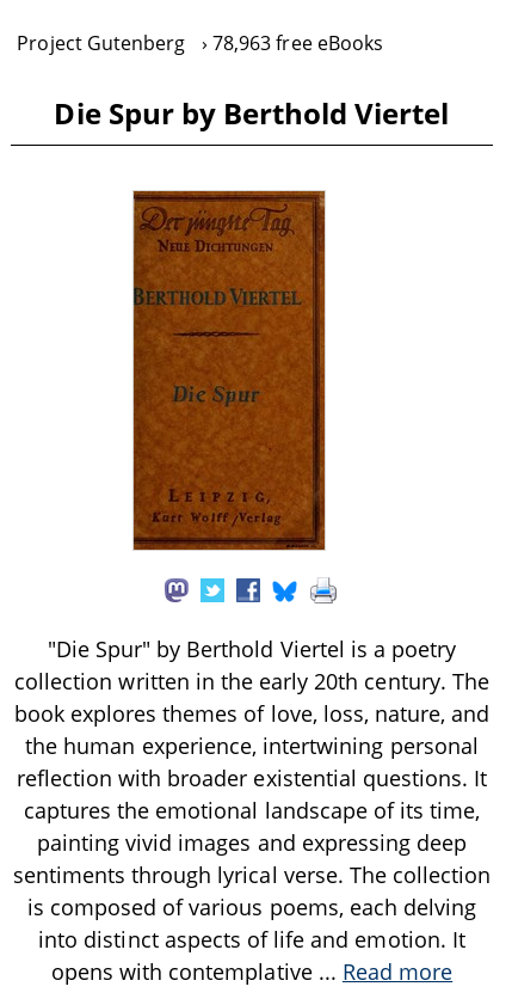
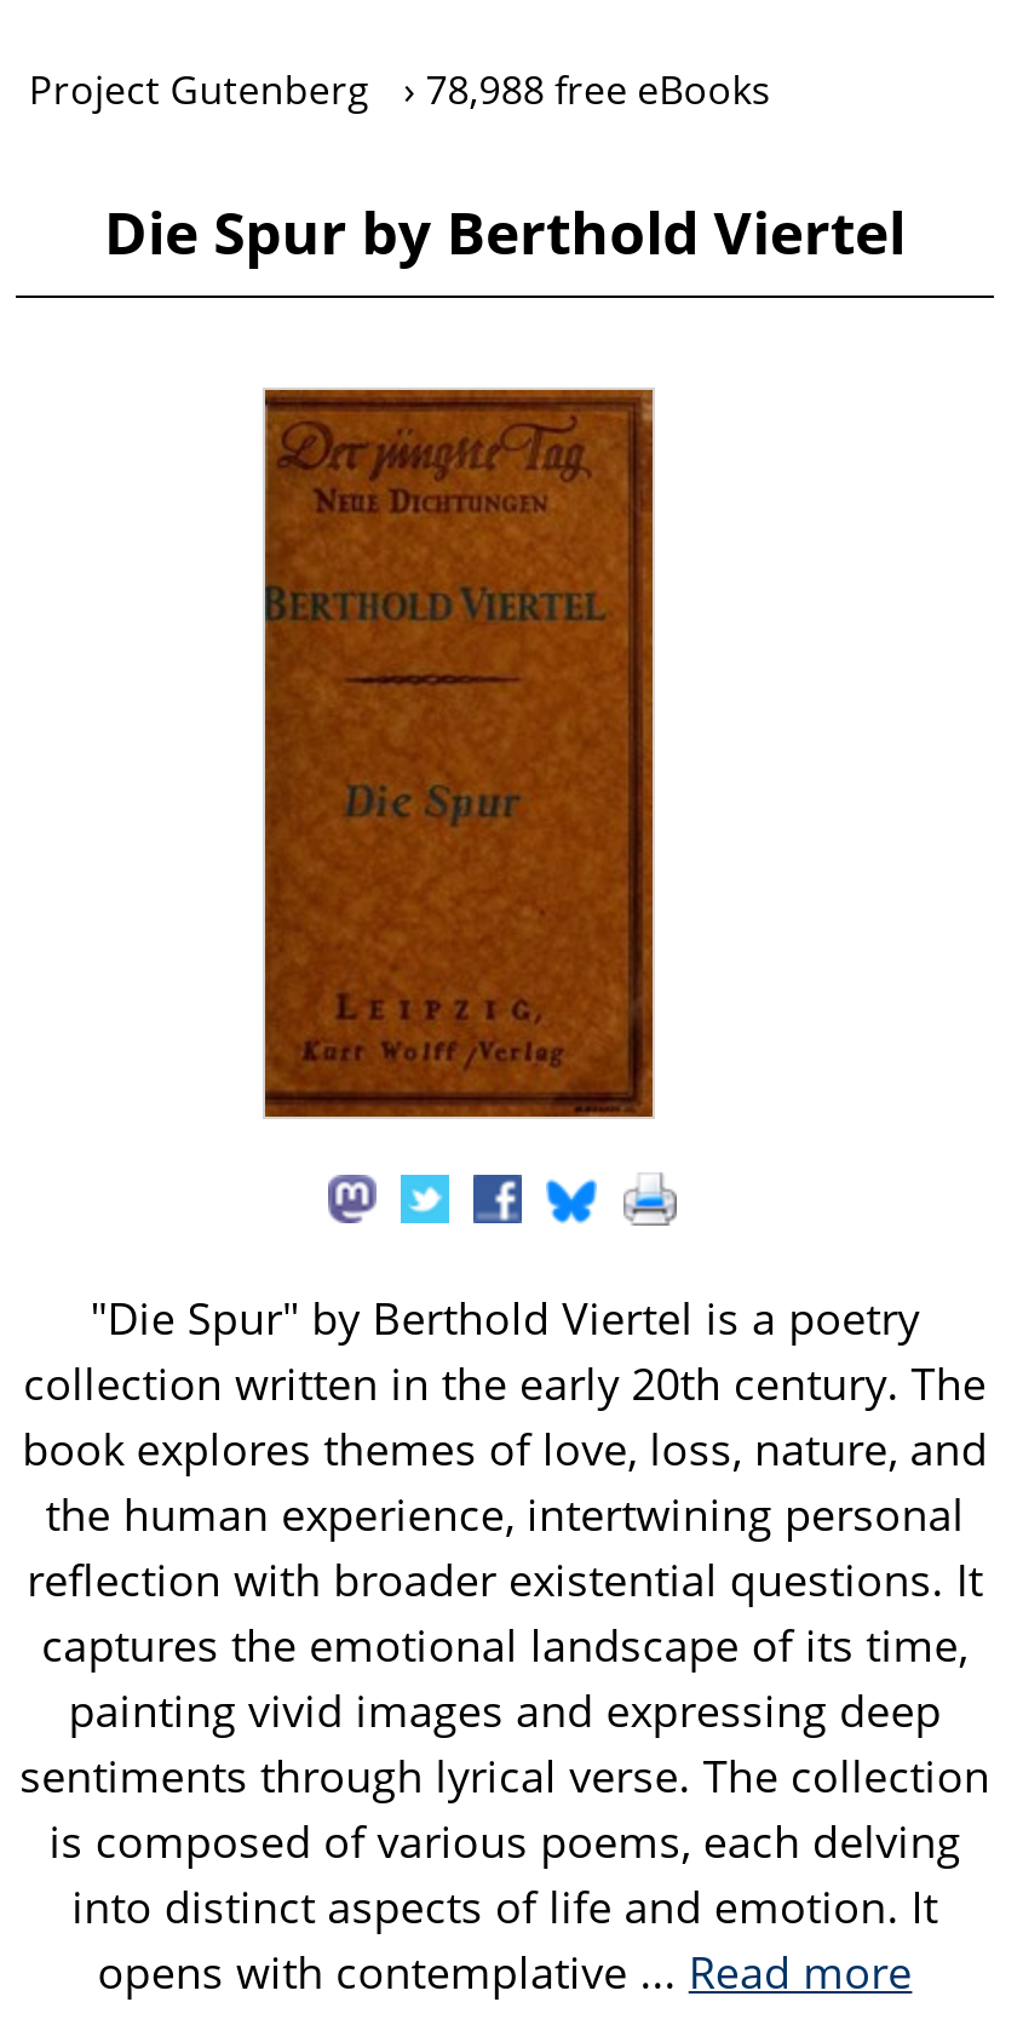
- Project Gutenberg 78,963 free eBooks
+ Project Gutenberg 78,988 free eBooks
